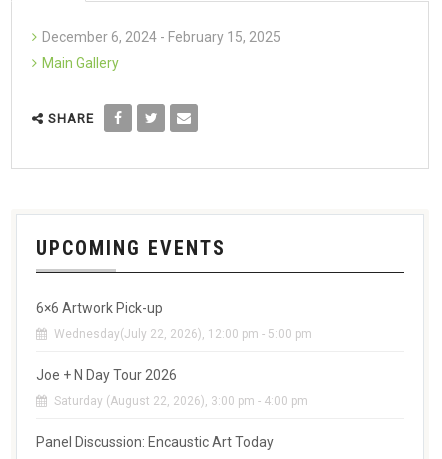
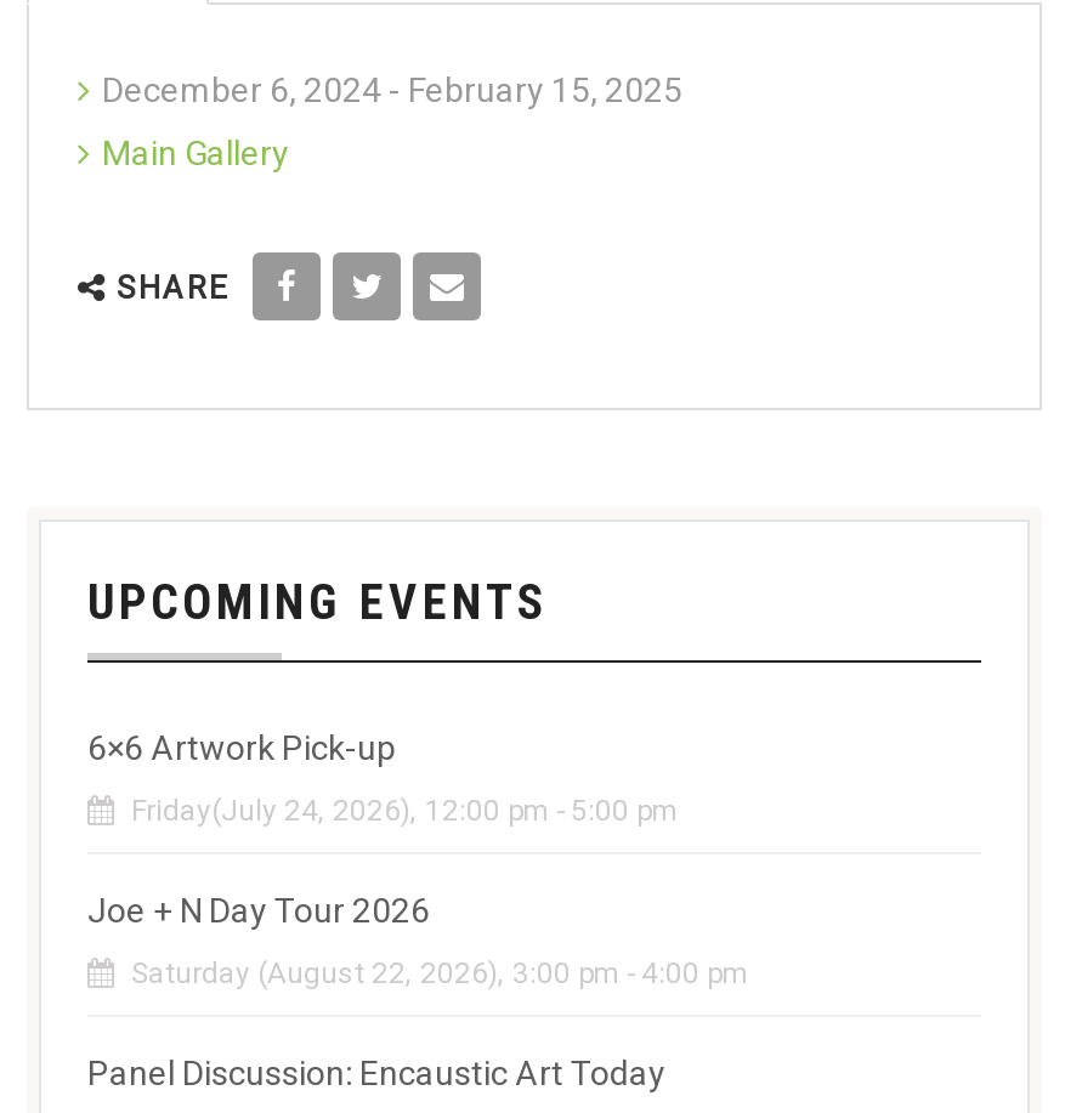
- Wednesday(July 22, 2026), 12:00 pm - 5:00 pm
+ Friday(July 24, 2026), 12:00 pm - 5:00 pm
